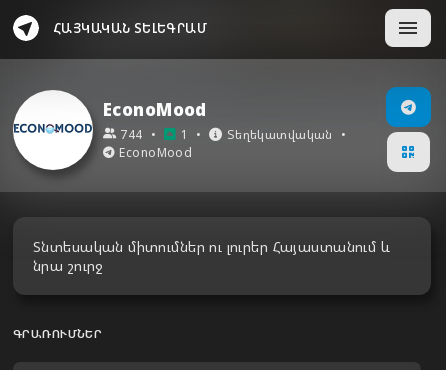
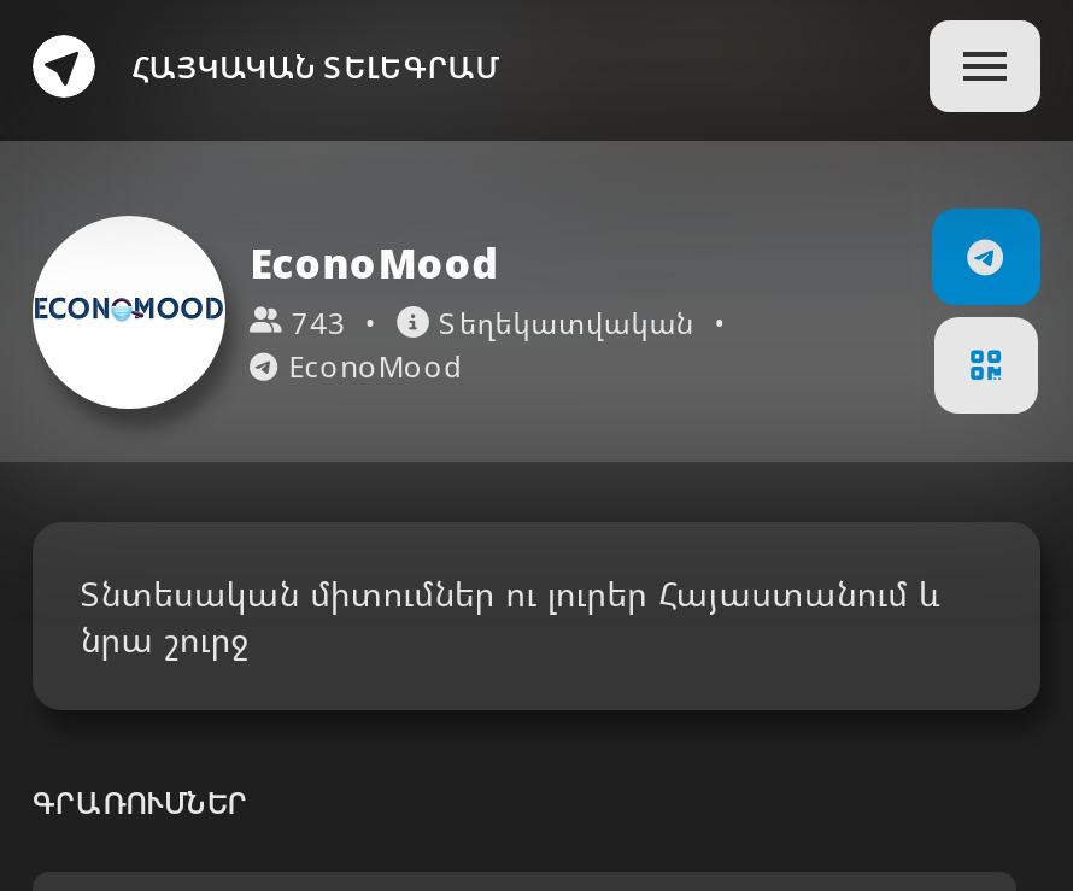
- 744
- 1
+ 743
